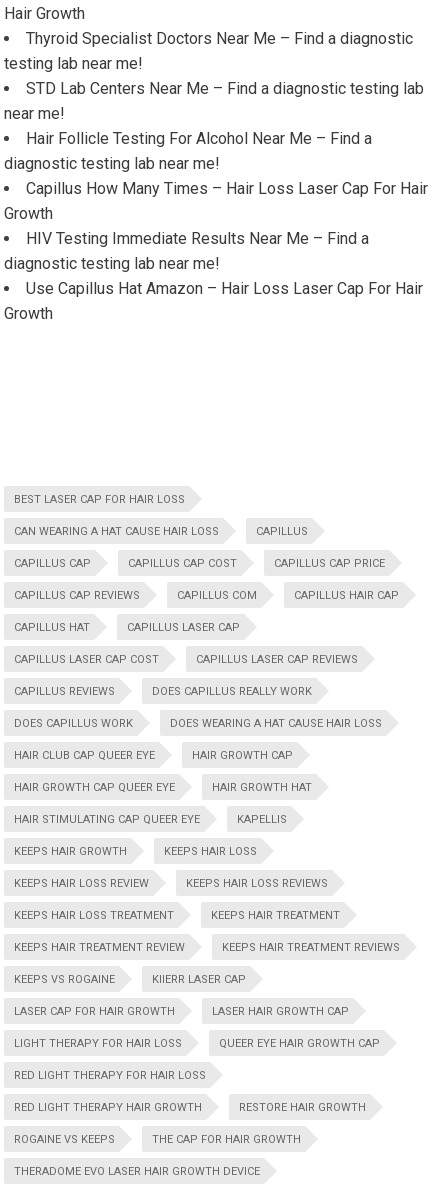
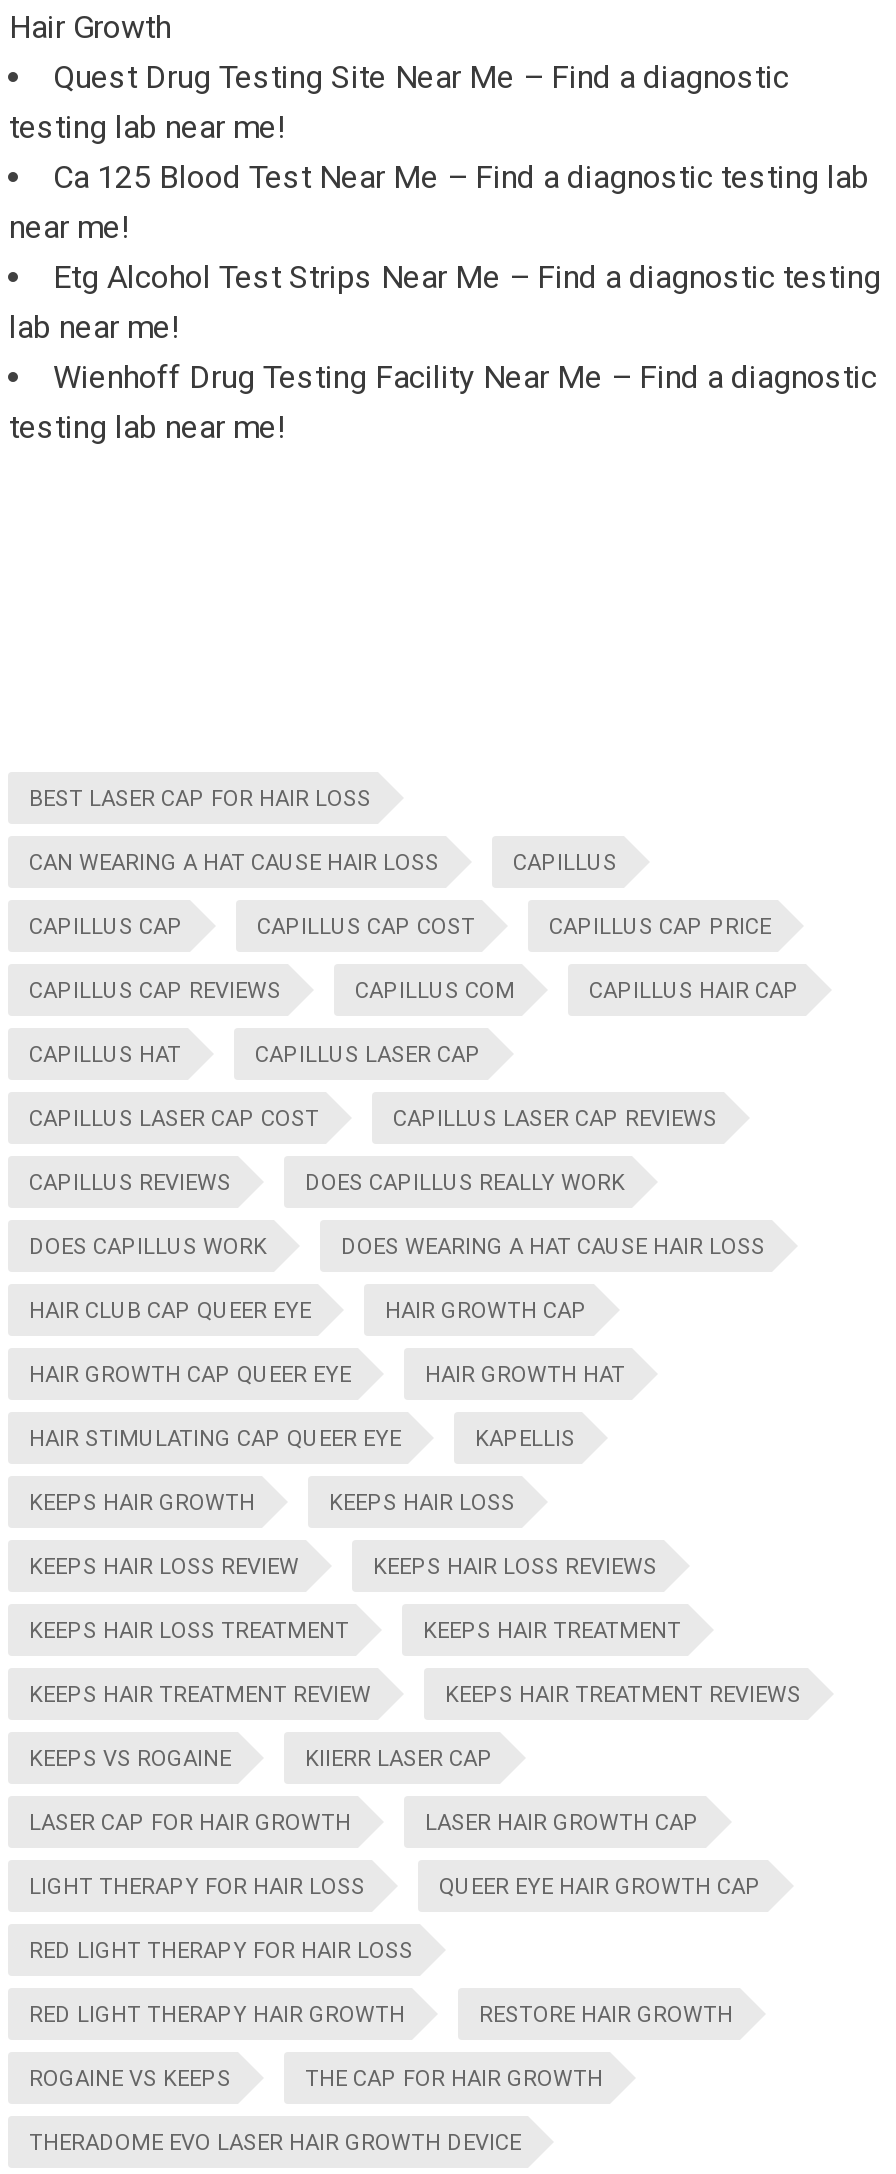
- Thyroid Specialist Doctors Near Me – Find a diagnostic
+ Quest Drug Testing Site Near Me – Find a diagnostic

- STD Lab Centers Near Me – Find a diagnostic testing lab
+ Ca 125 Blood Test Near Me – Find a diagnostic testing lab

- Hair Follicle Testing For Alcohol Near Me – Find a
- diagnostic testing lab near me!
- Capillus How Many Times – Hair Loss Laser Cap For Hair
- Growth
- HIV Testing Immediate Results Near Me – Find a
- diagnostic testing lab near me!
- Use Capillus Hat Amazon – Hair Loss Laser Cap For Hair
- Growth
+ Etg Alcohol Test Strips Near Me – Find a diagnostic testing
+ lab near me!
+ Wienhoff Drug Testing Facility Near Me – Find a diagnostic
+ testing lab near me!
